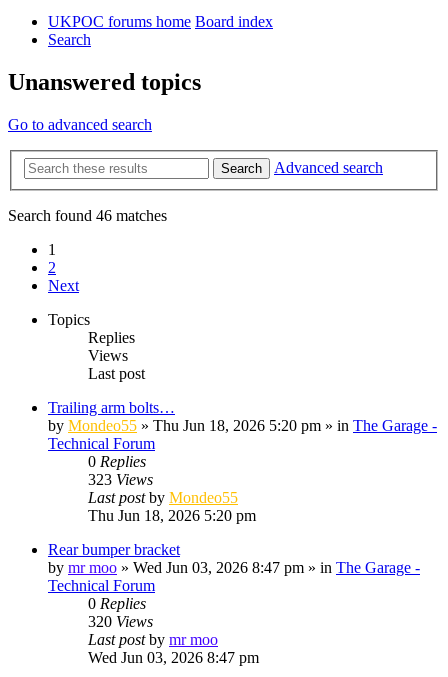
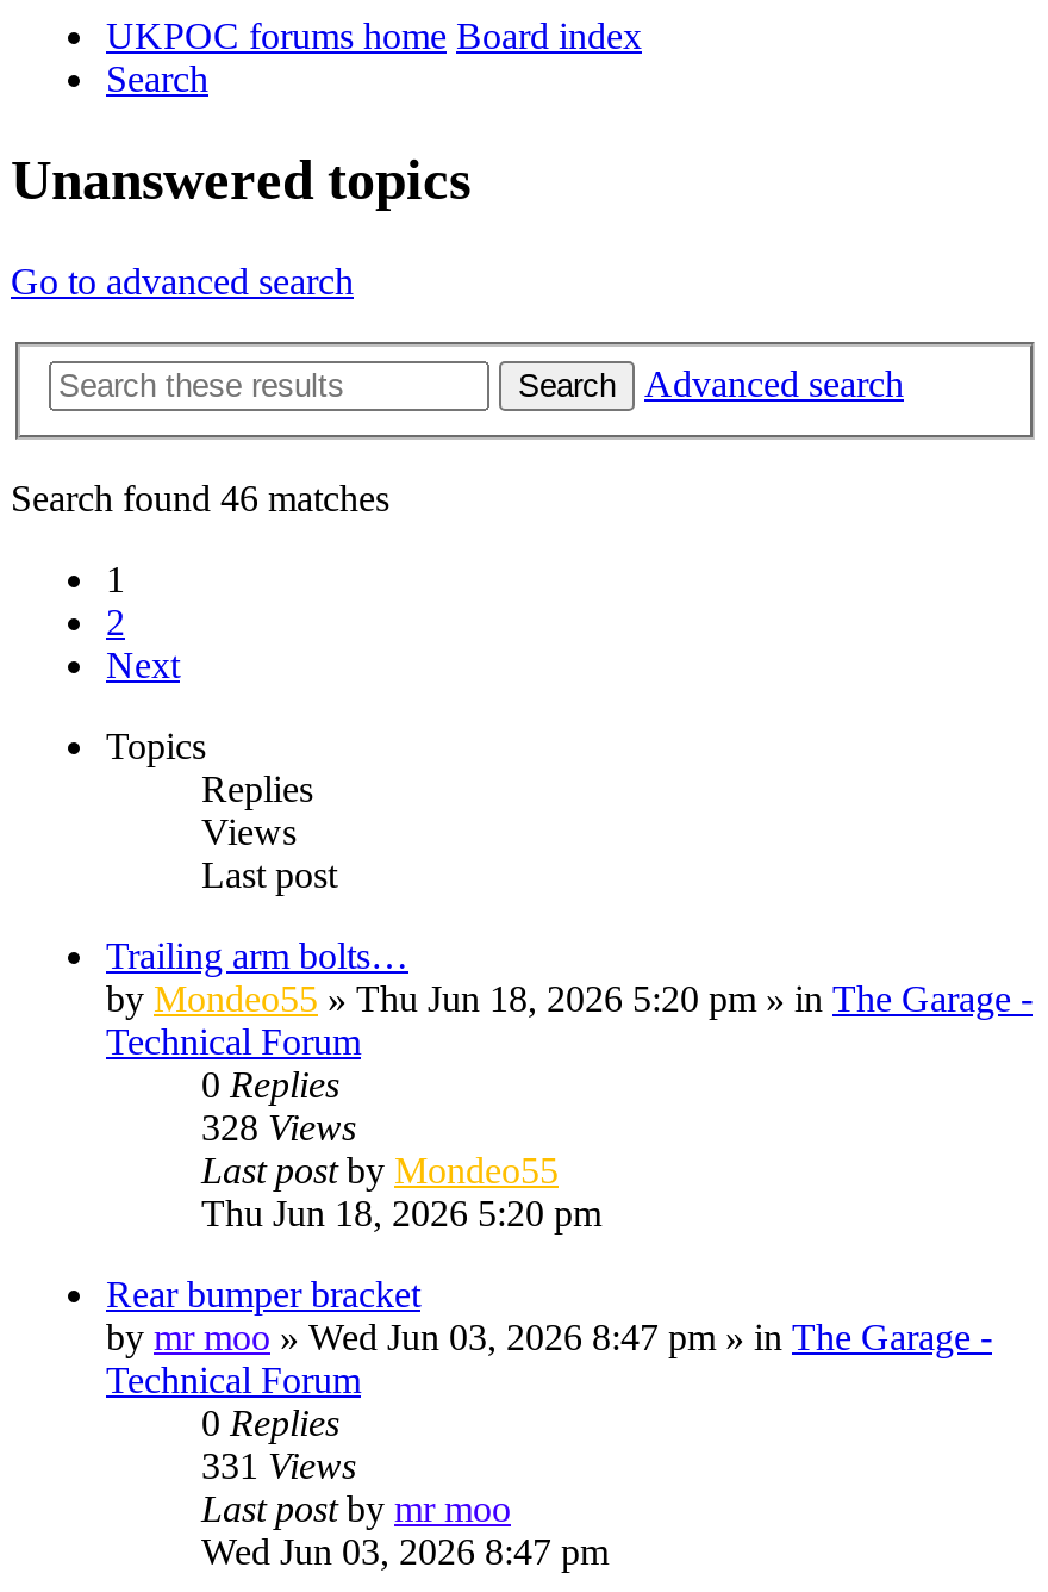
- 323 Views
+ 328 Views

- 320 Views
+ 331 Views
